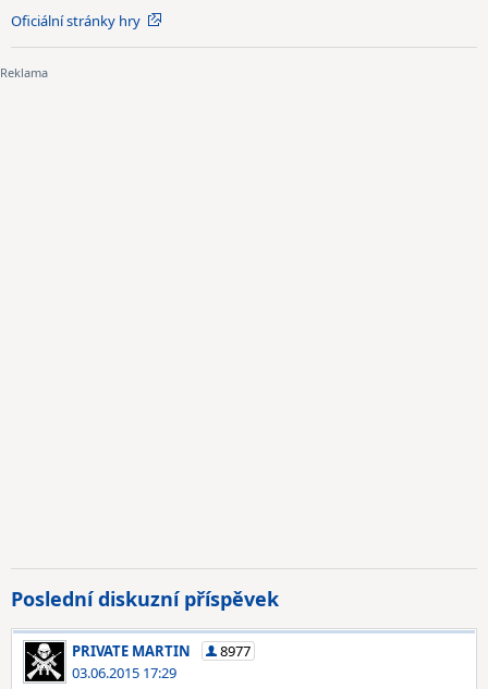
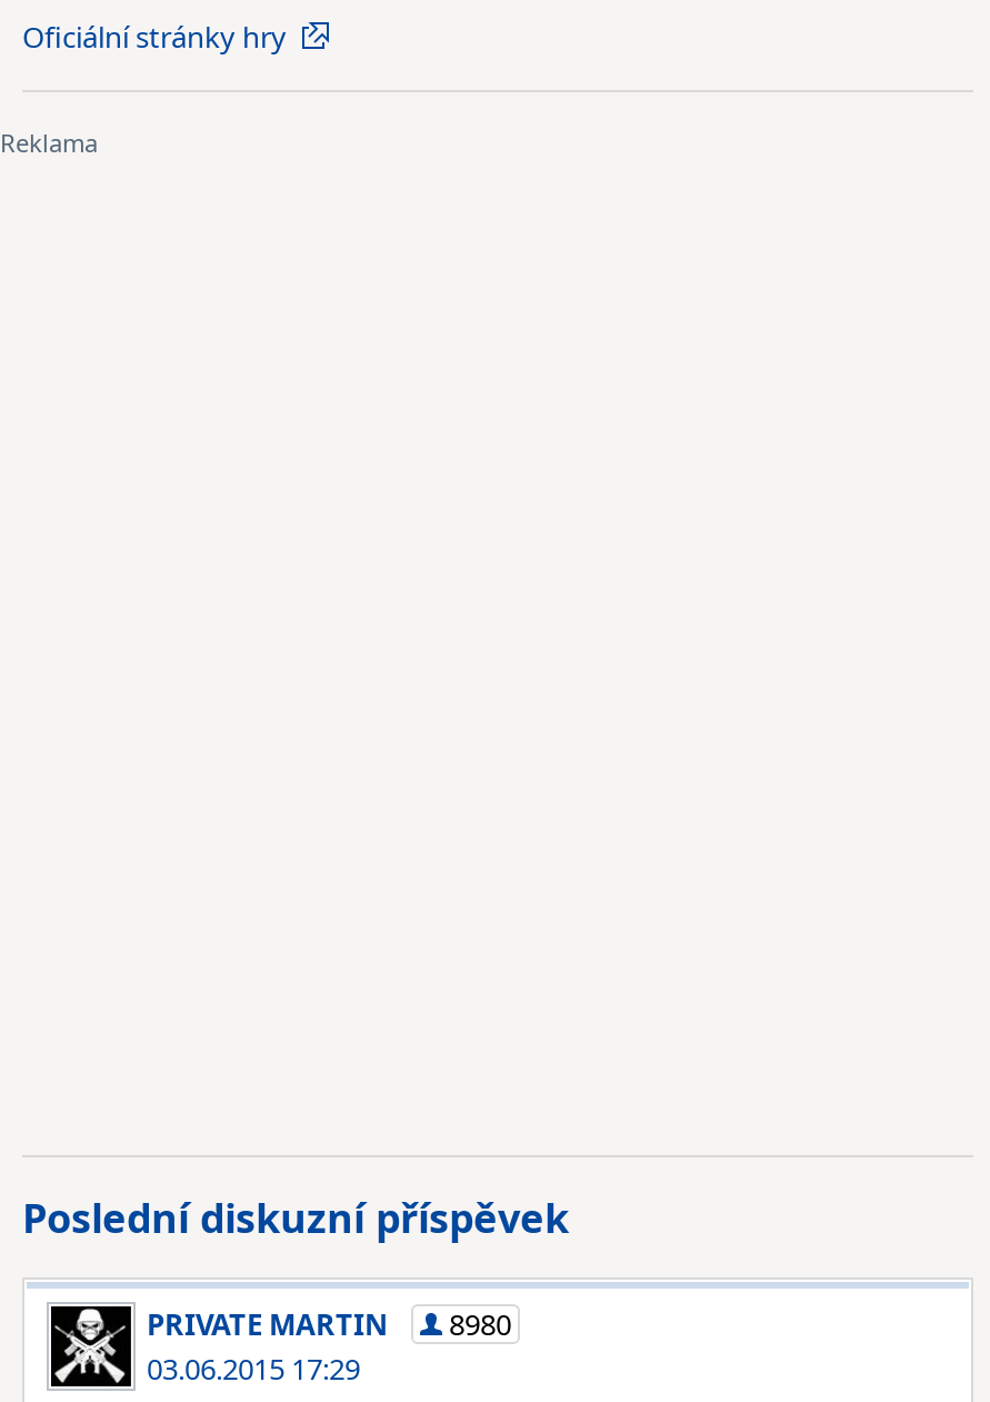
- PRIVATE MARTIN 8977
+ PRIVATE MARTIN 8980
